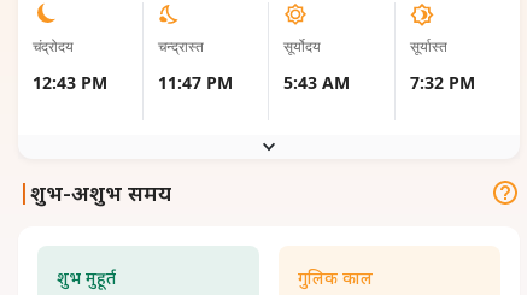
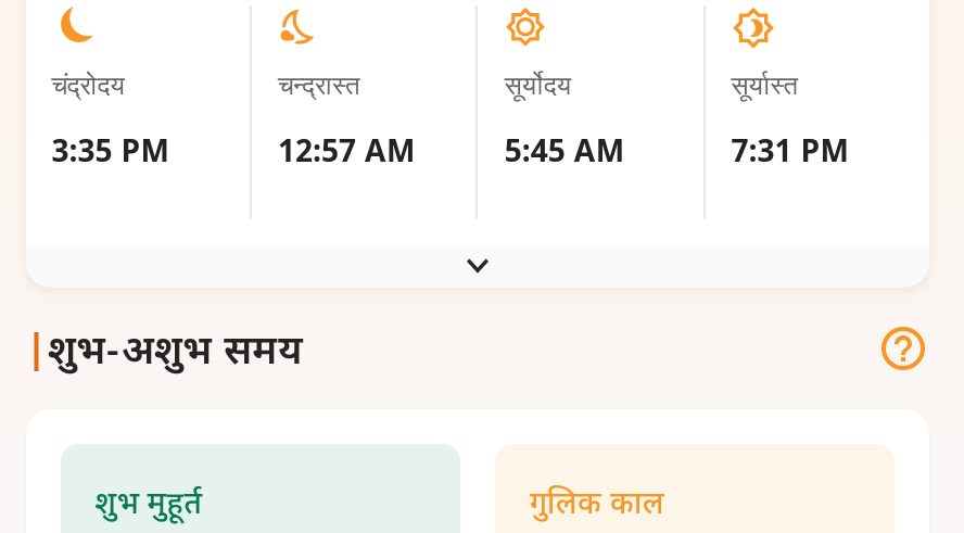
- 12:43 PM
+ 3:35 PM

- 11:47 PM
+ 12:57 AM

- 5:43 AM
+ 5:45 AM

- 7:32 PM
+ 7:31 PM
